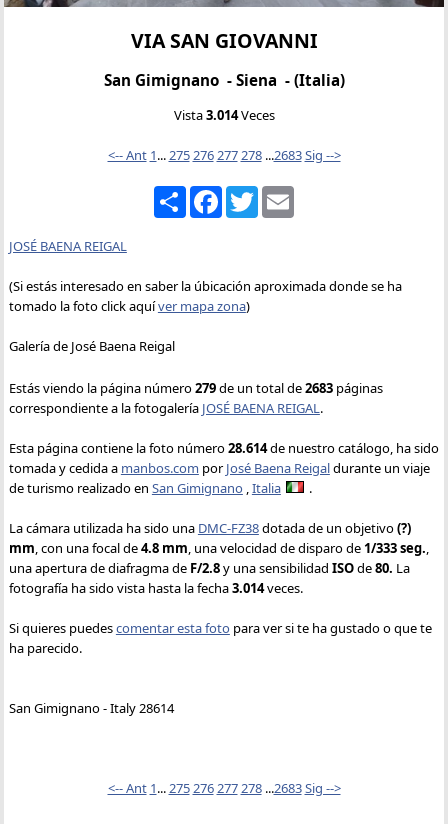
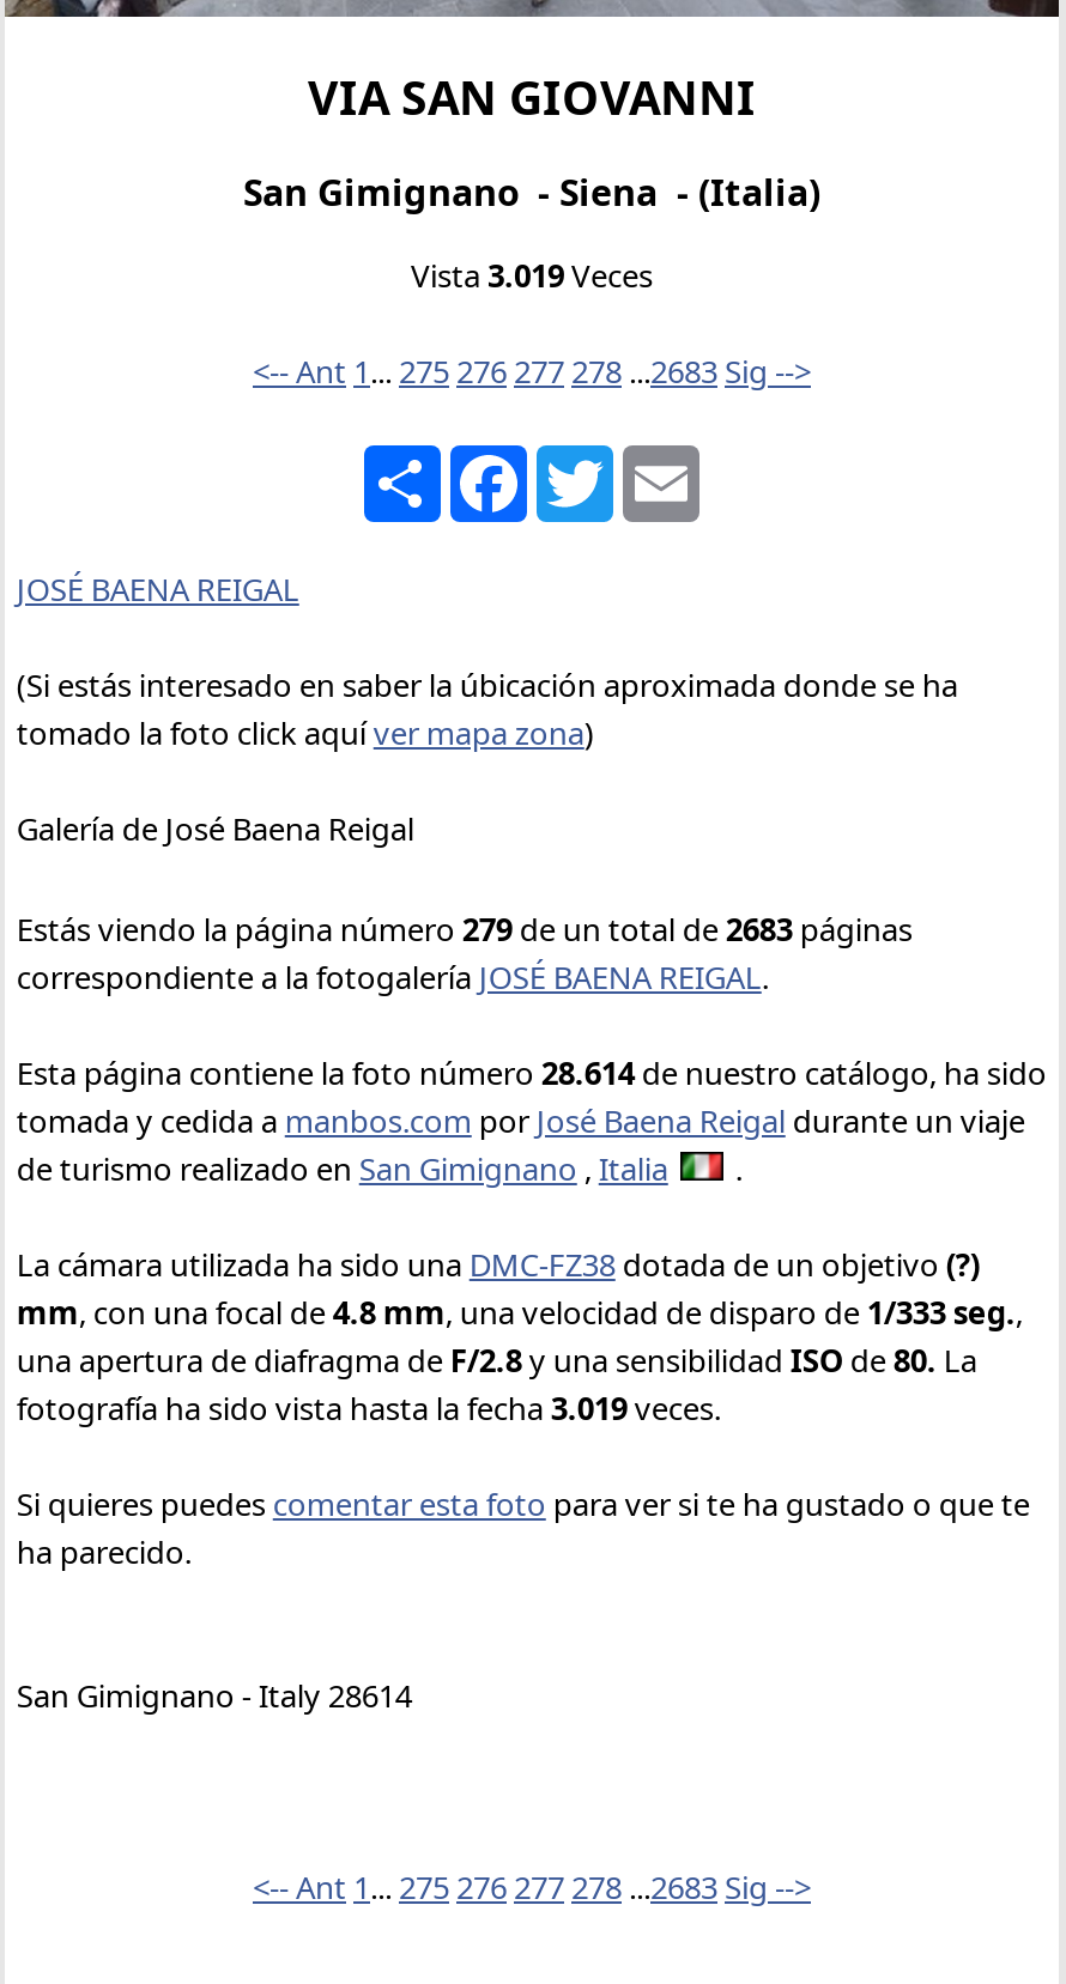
- Vista 3.014Veces
+ Vista 3.019Veces

- fotografía ha sido vista hasta la fecha 3.014veces.
+ fotografía ha sido vista hasta la fecha 3.019veces.
